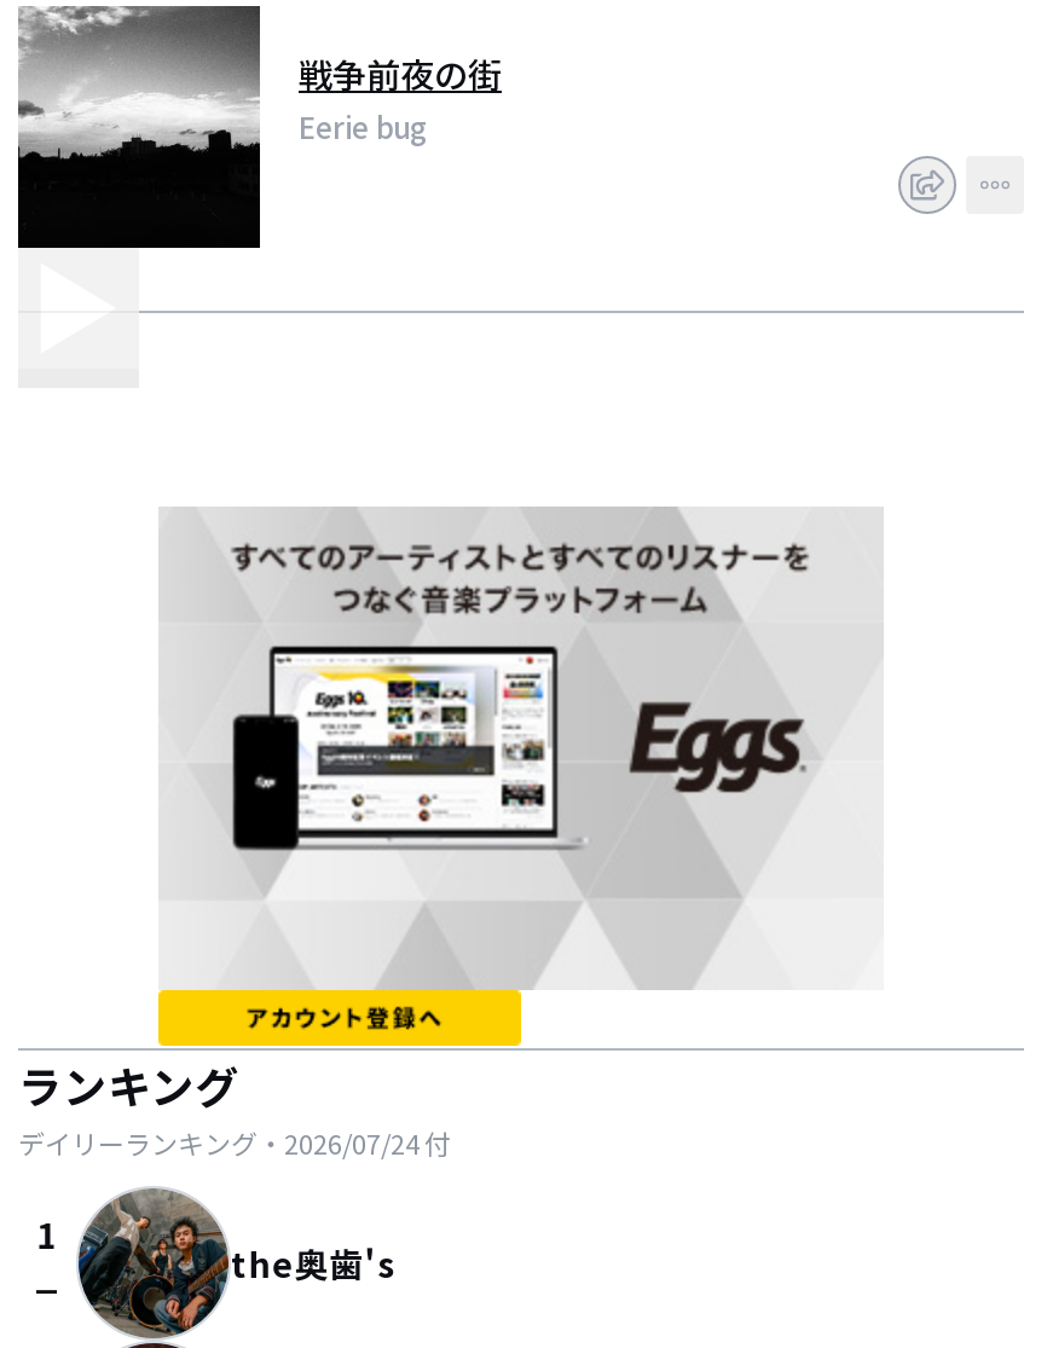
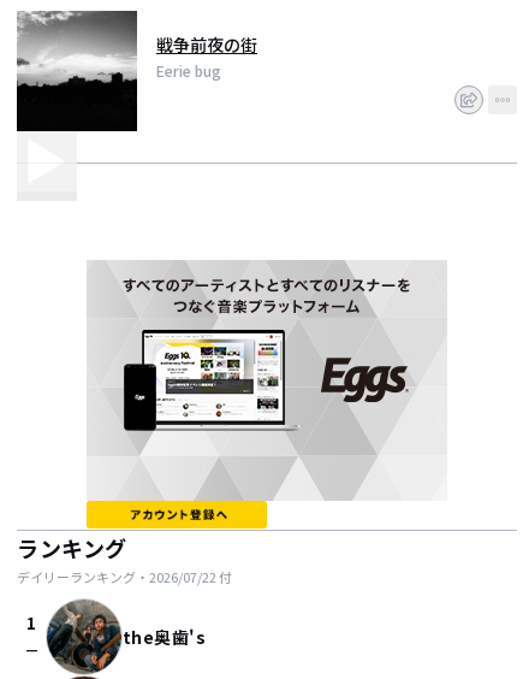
- デイリーランキング・2026/07/24付
+ デイリーランキング・2026/07/22付
